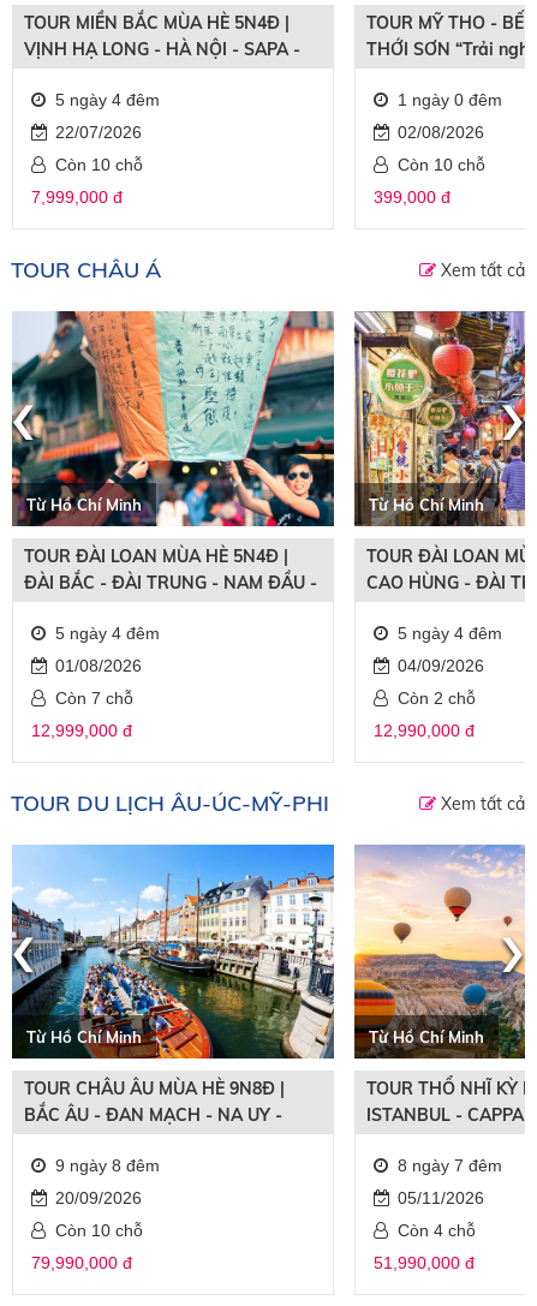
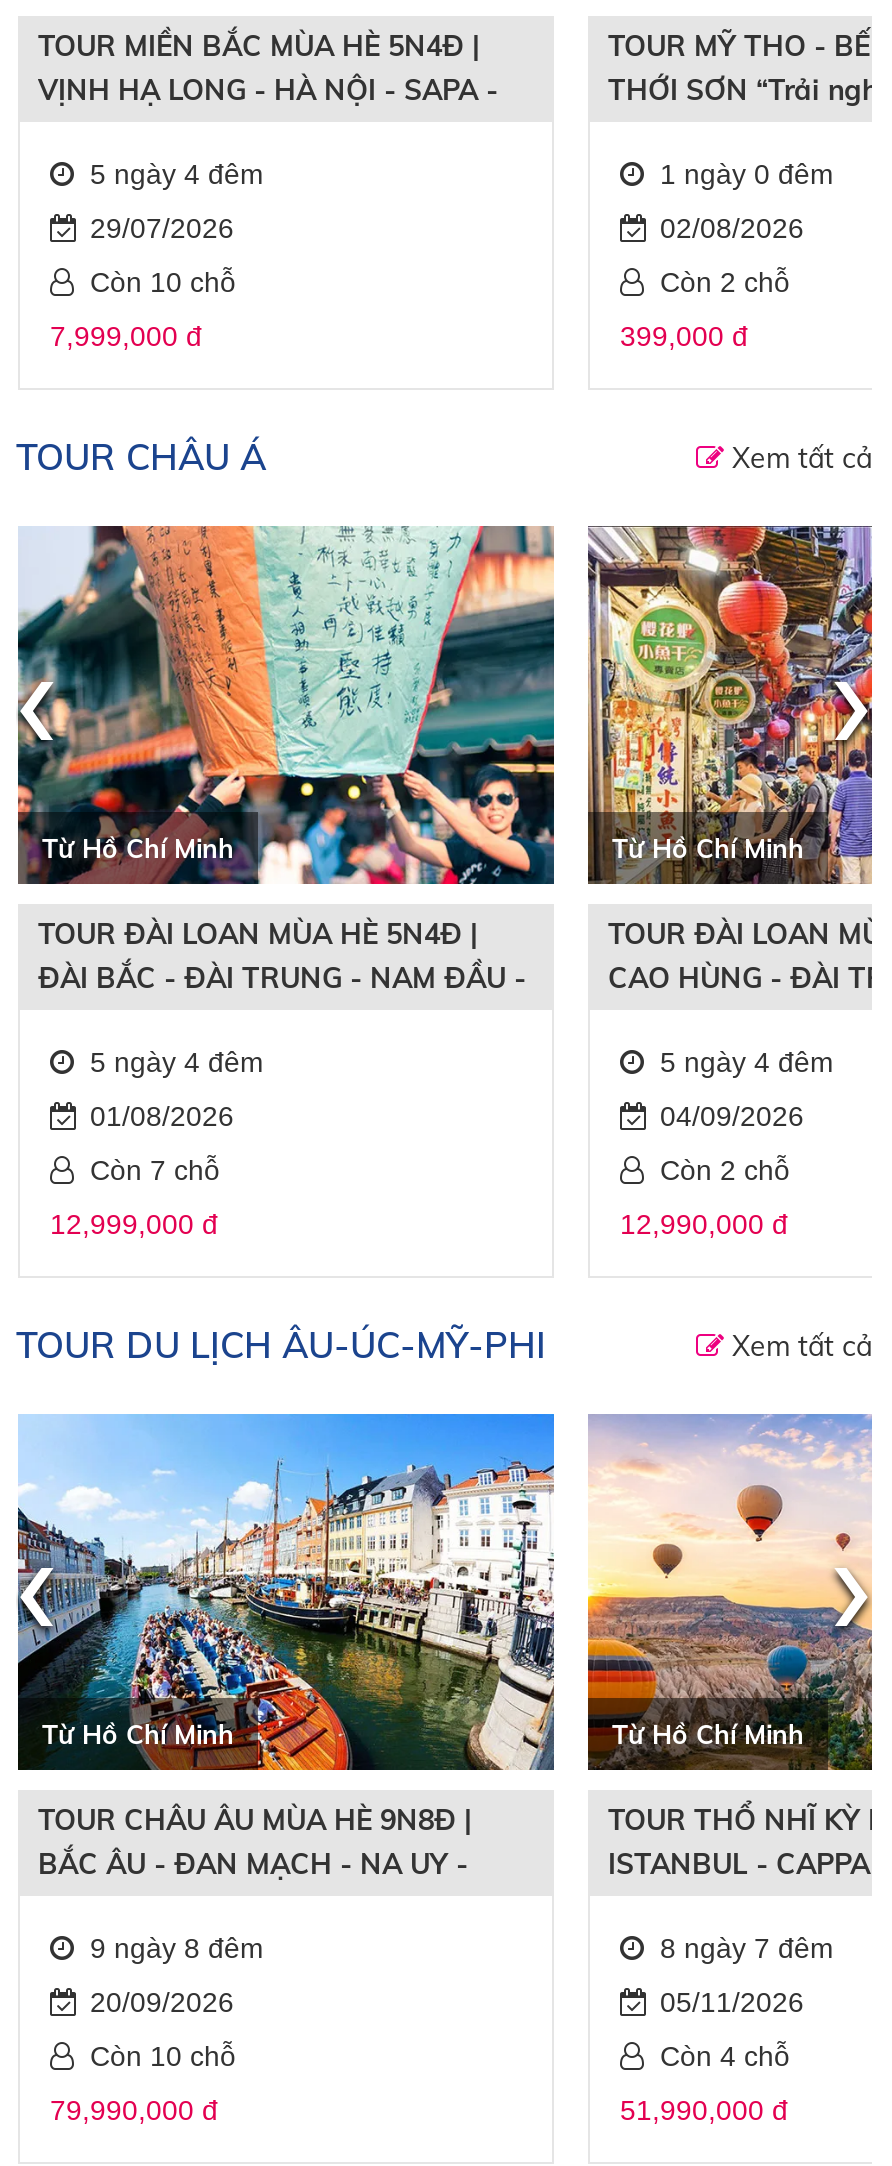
- 22/07/2026
+ 29/07/2026

- Còn 10 chỗ
+ Còn 2 chỗ
